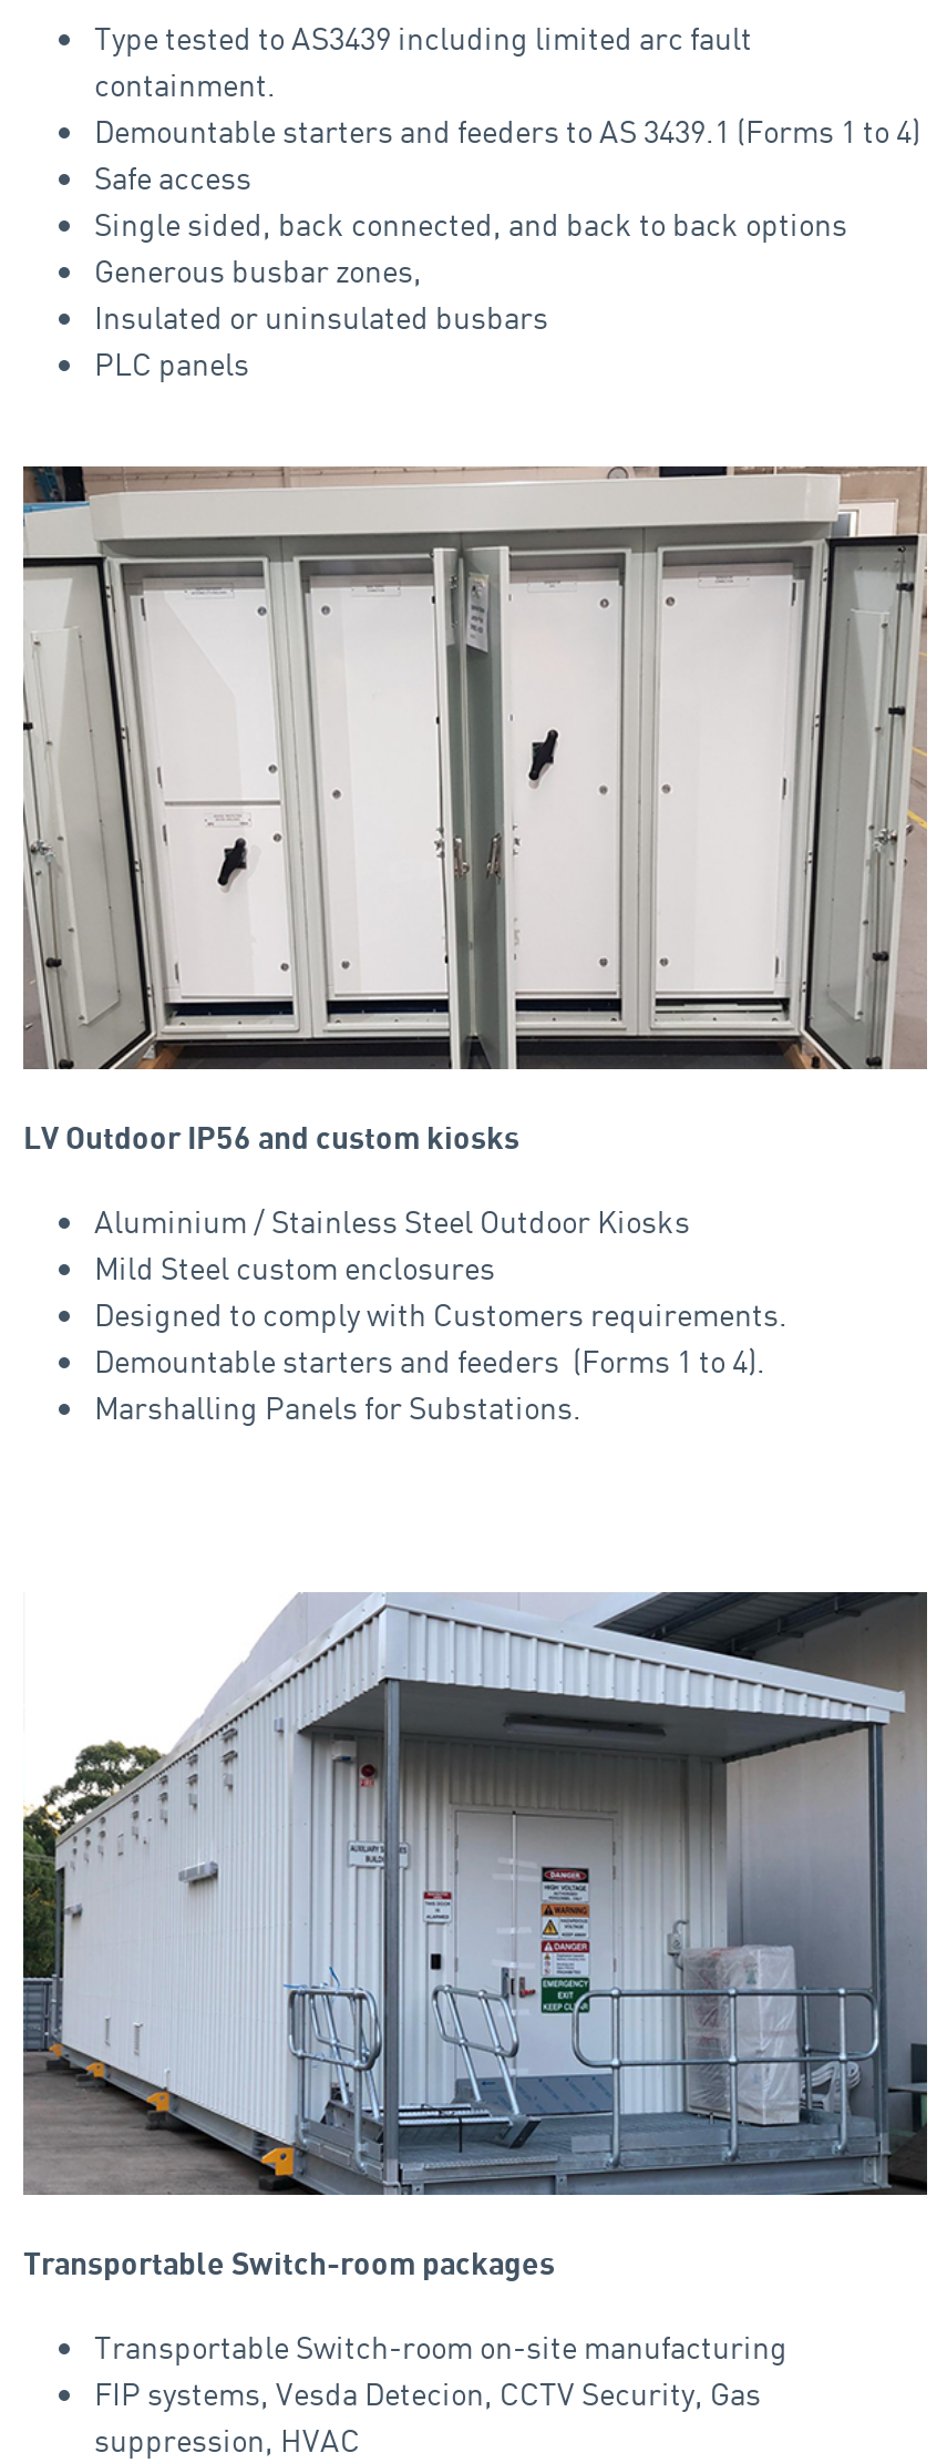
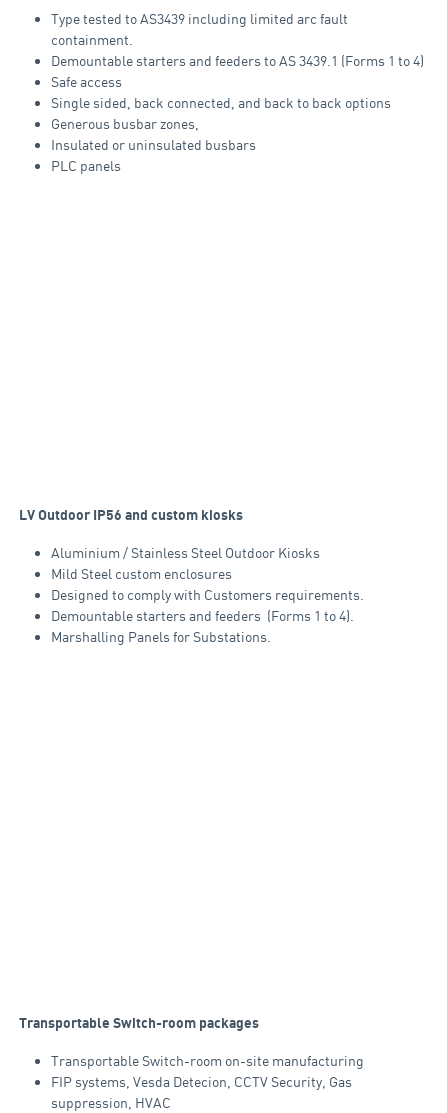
- [image]

- [image]
